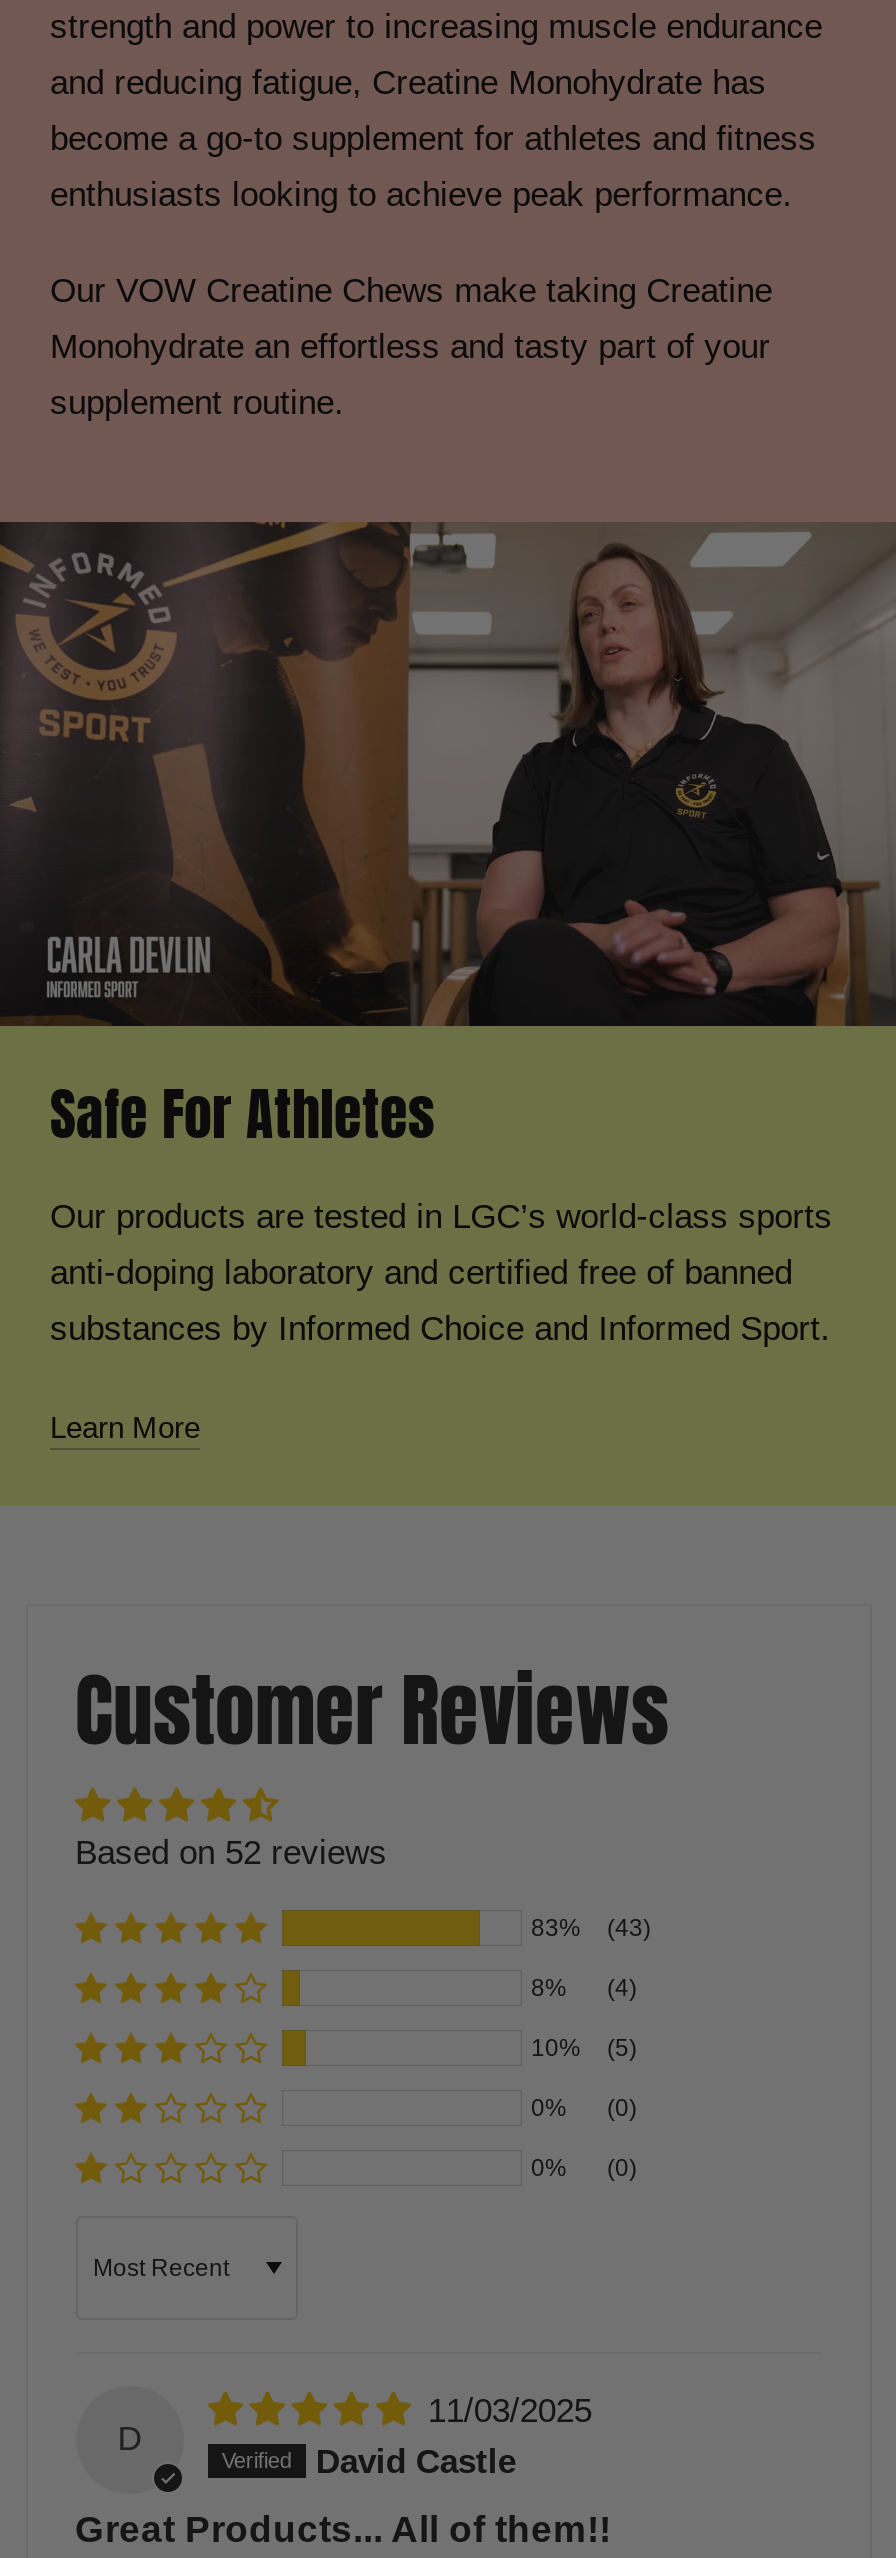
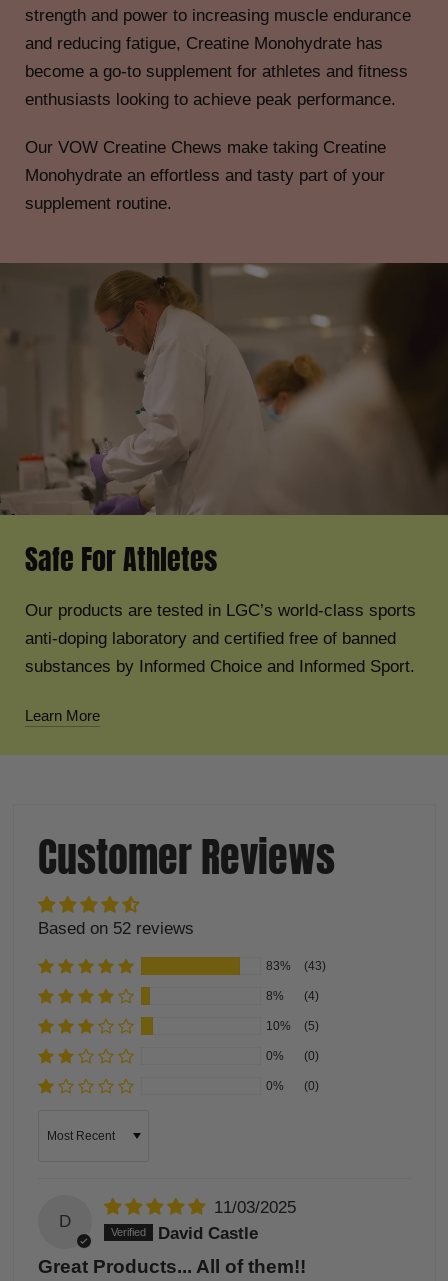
- [image]
+ [image]
